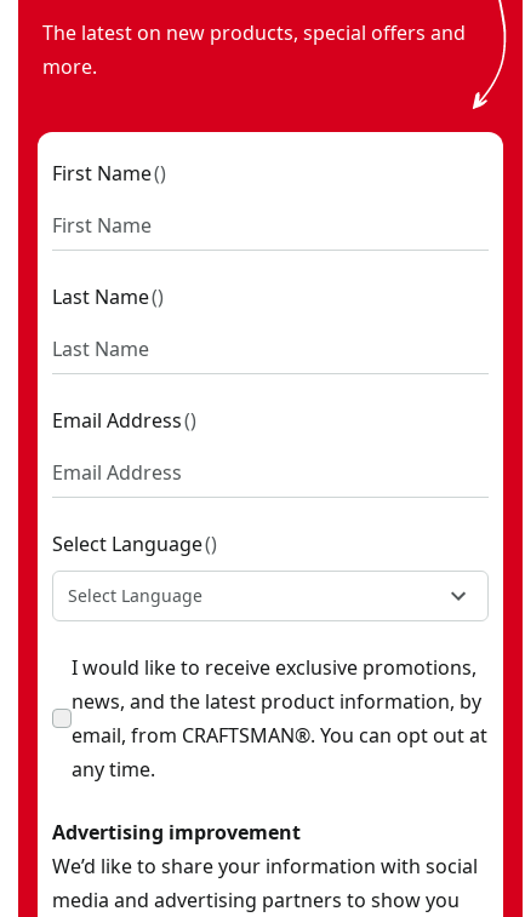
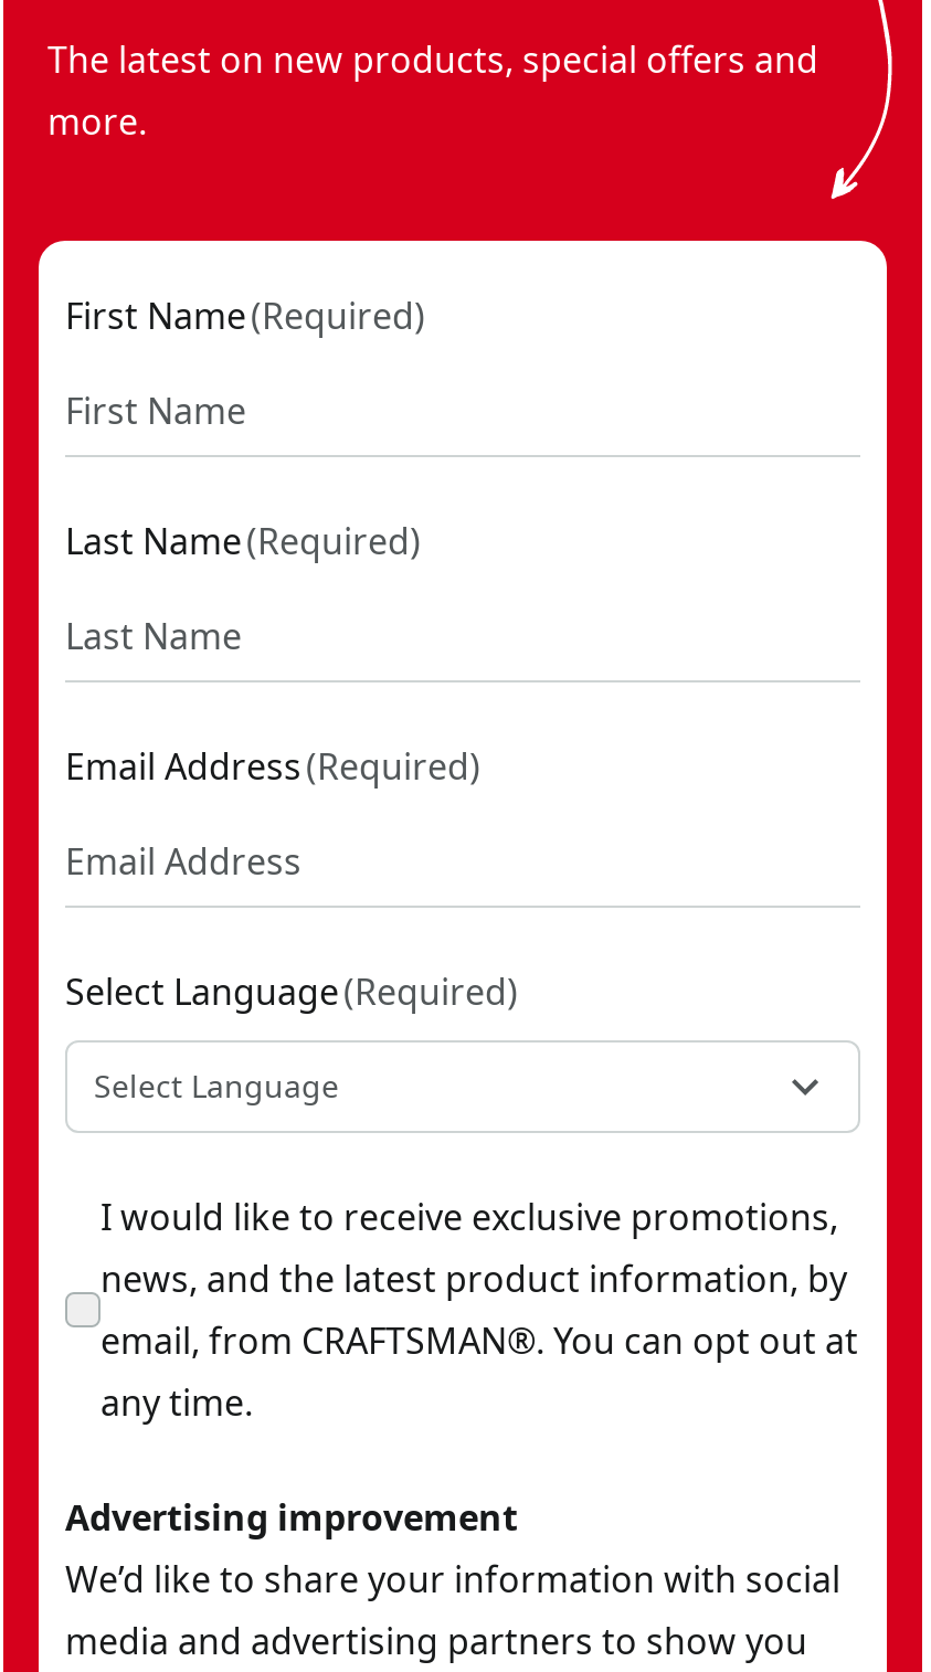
- First Name ()
+ First Name (Required)

- Last Name ()
+ Last Name (Required)

- Email Address ()
+ Email Address (Required)

- Select Language ()
+ Select Language (Required)
